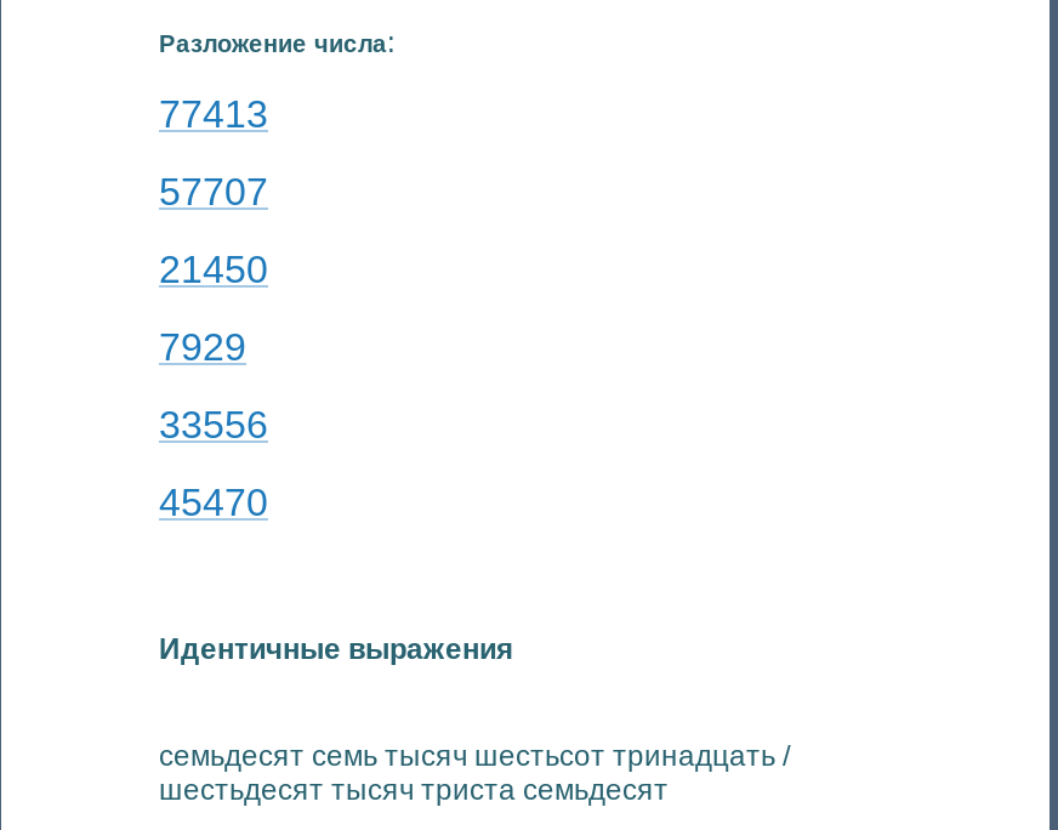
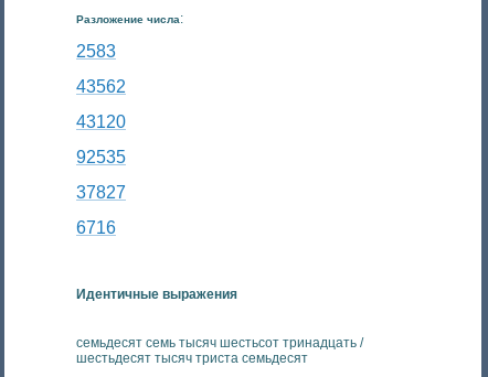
- 77413
+ 2583

- 57707
+ 43562

- 21450
+ 43120

- 7929
+ 92535

- 33556
+ 37827

- 45470
+ 6716
